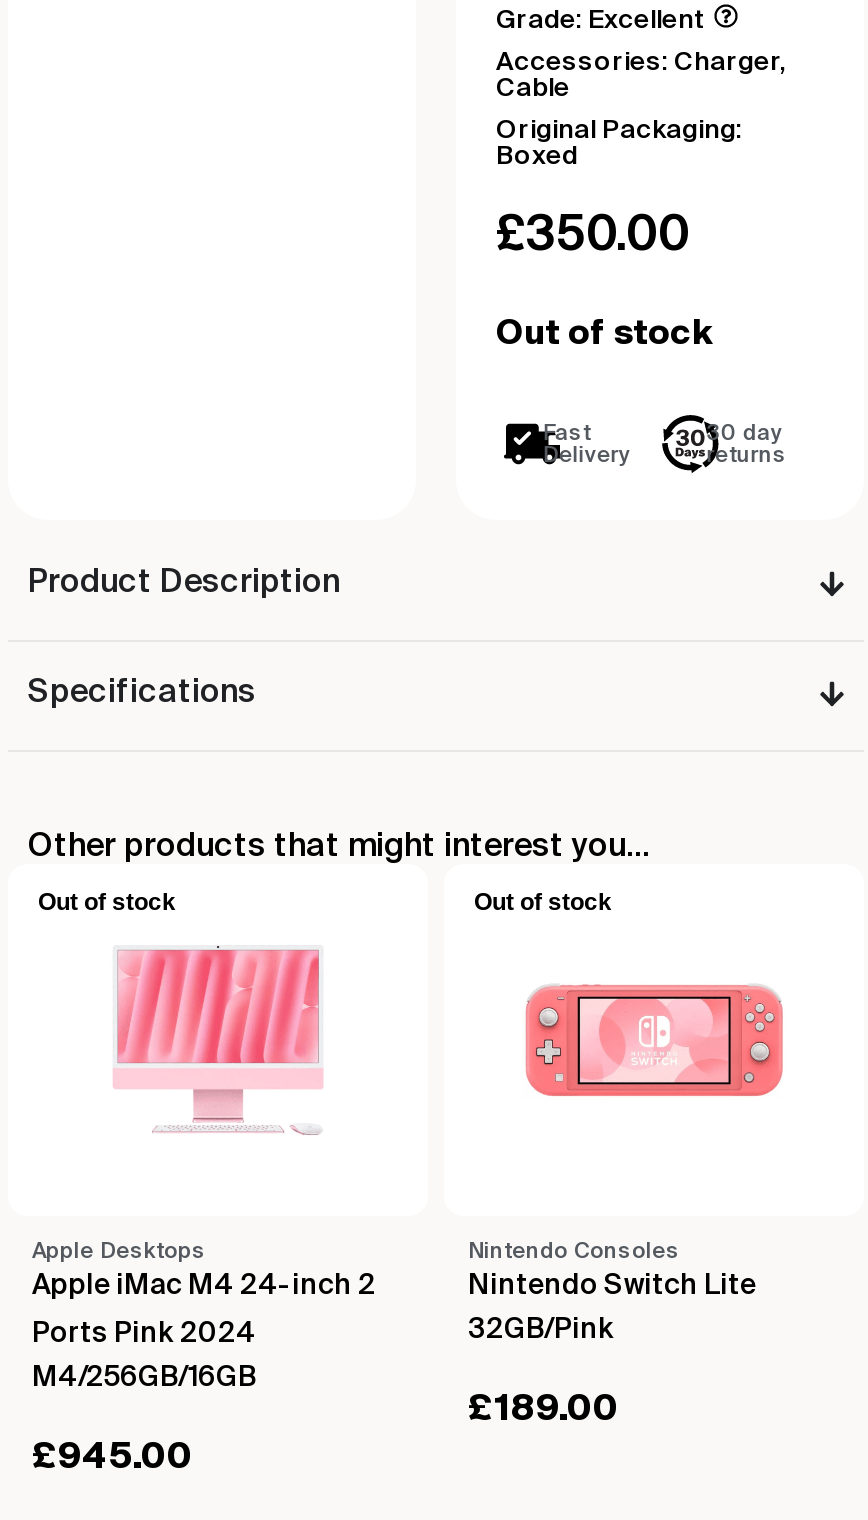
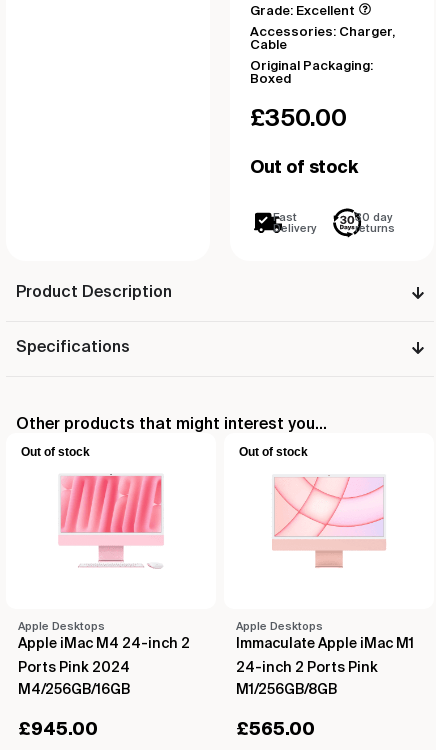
- [image]
+ [image]

- Nintendo Consoles
- Nintendo Switch Lite
- 32GB/Pink
- £189.00
+ Apple Desktops
+ Immaculate Apple iMac M1
+ 24-inch 2 Ports Pink
+ M1/256GB/8GB
+ £565.00
